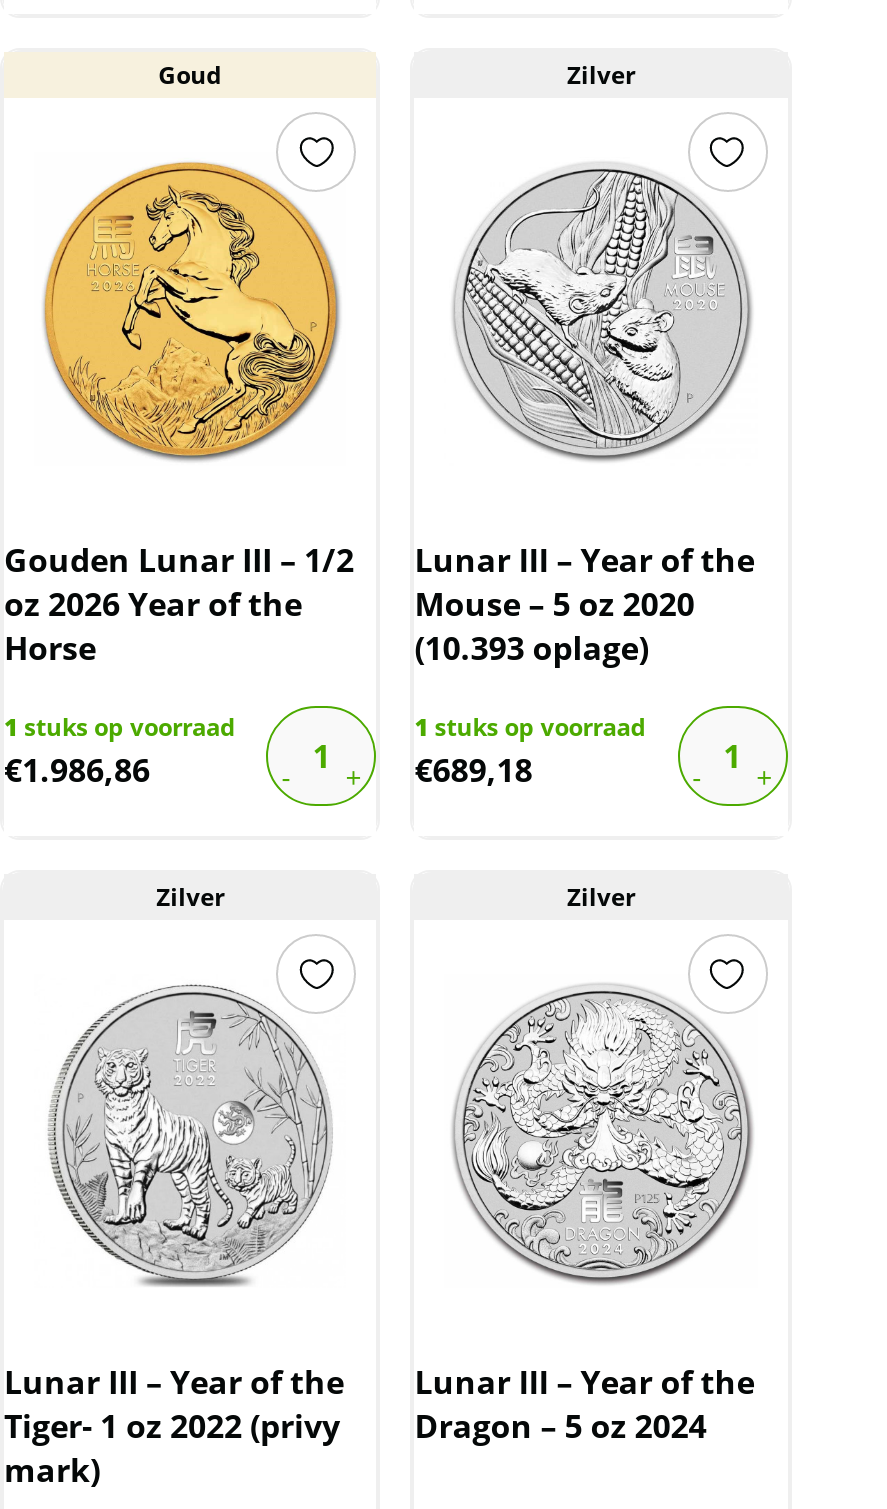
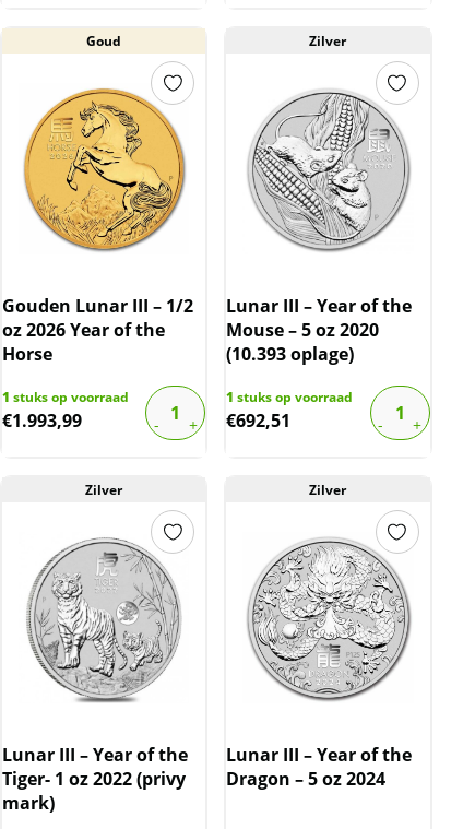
- €1.986,86
+ €1.993,99

- €689,18
+ €692,51
